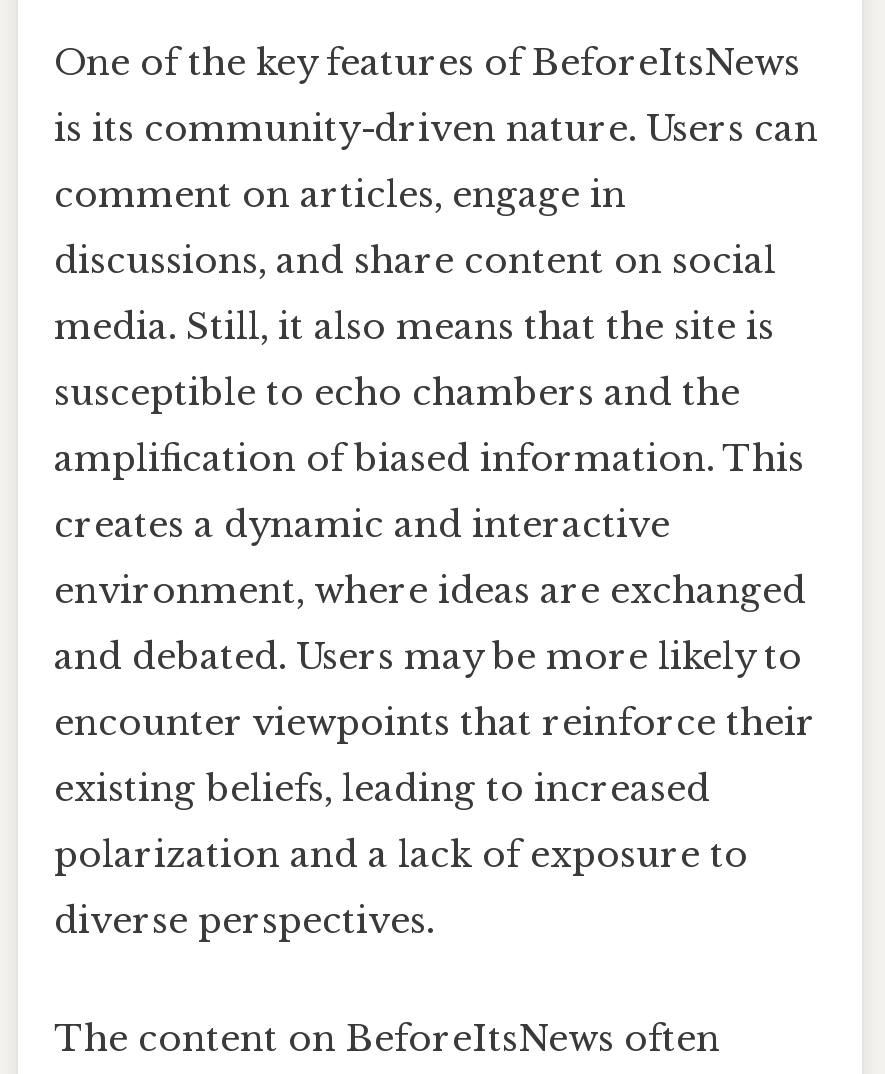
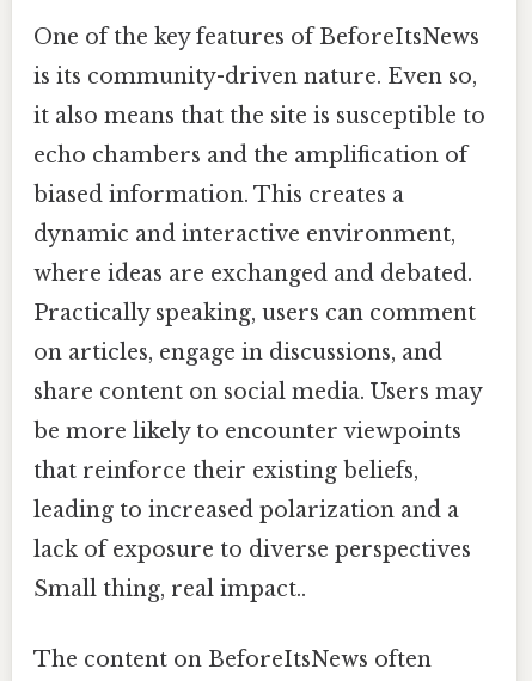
- is its community-driven nature. Users can
- comment on articles, engage in
- discussions, and share content on social
- media. Still, it also means that the site is
- susceptible to echo chambers and the
- amplification of biased information. This
- creates a dynamic and interactive
- environment, where ideas are exchanged
- and debated. Users may be more likely to
- encounter viewpoints that reinforce their
- existing beliefs, leading to increased
- polarization and a lack of exposure to
- diverse perspectives.
+ is its community-driven nature. Even so,
+ it also means that the site is susceptible to
+ echo chambers and the amplification of
+ biased information. This creates a
+ dynamic and interactive environment,
+ where ideas are exchanged and debated.
+ Practically speaking, users can comment
+ on articles, engage in discussions, and
+ share content on social media. Users may
+ be more likely to encounter viewpoints
+ that reinforce their existing beliefs,
+ leading to increased polarization and a
+ lack of exposure to diverse perspectives
+ Small thing, real impact..
